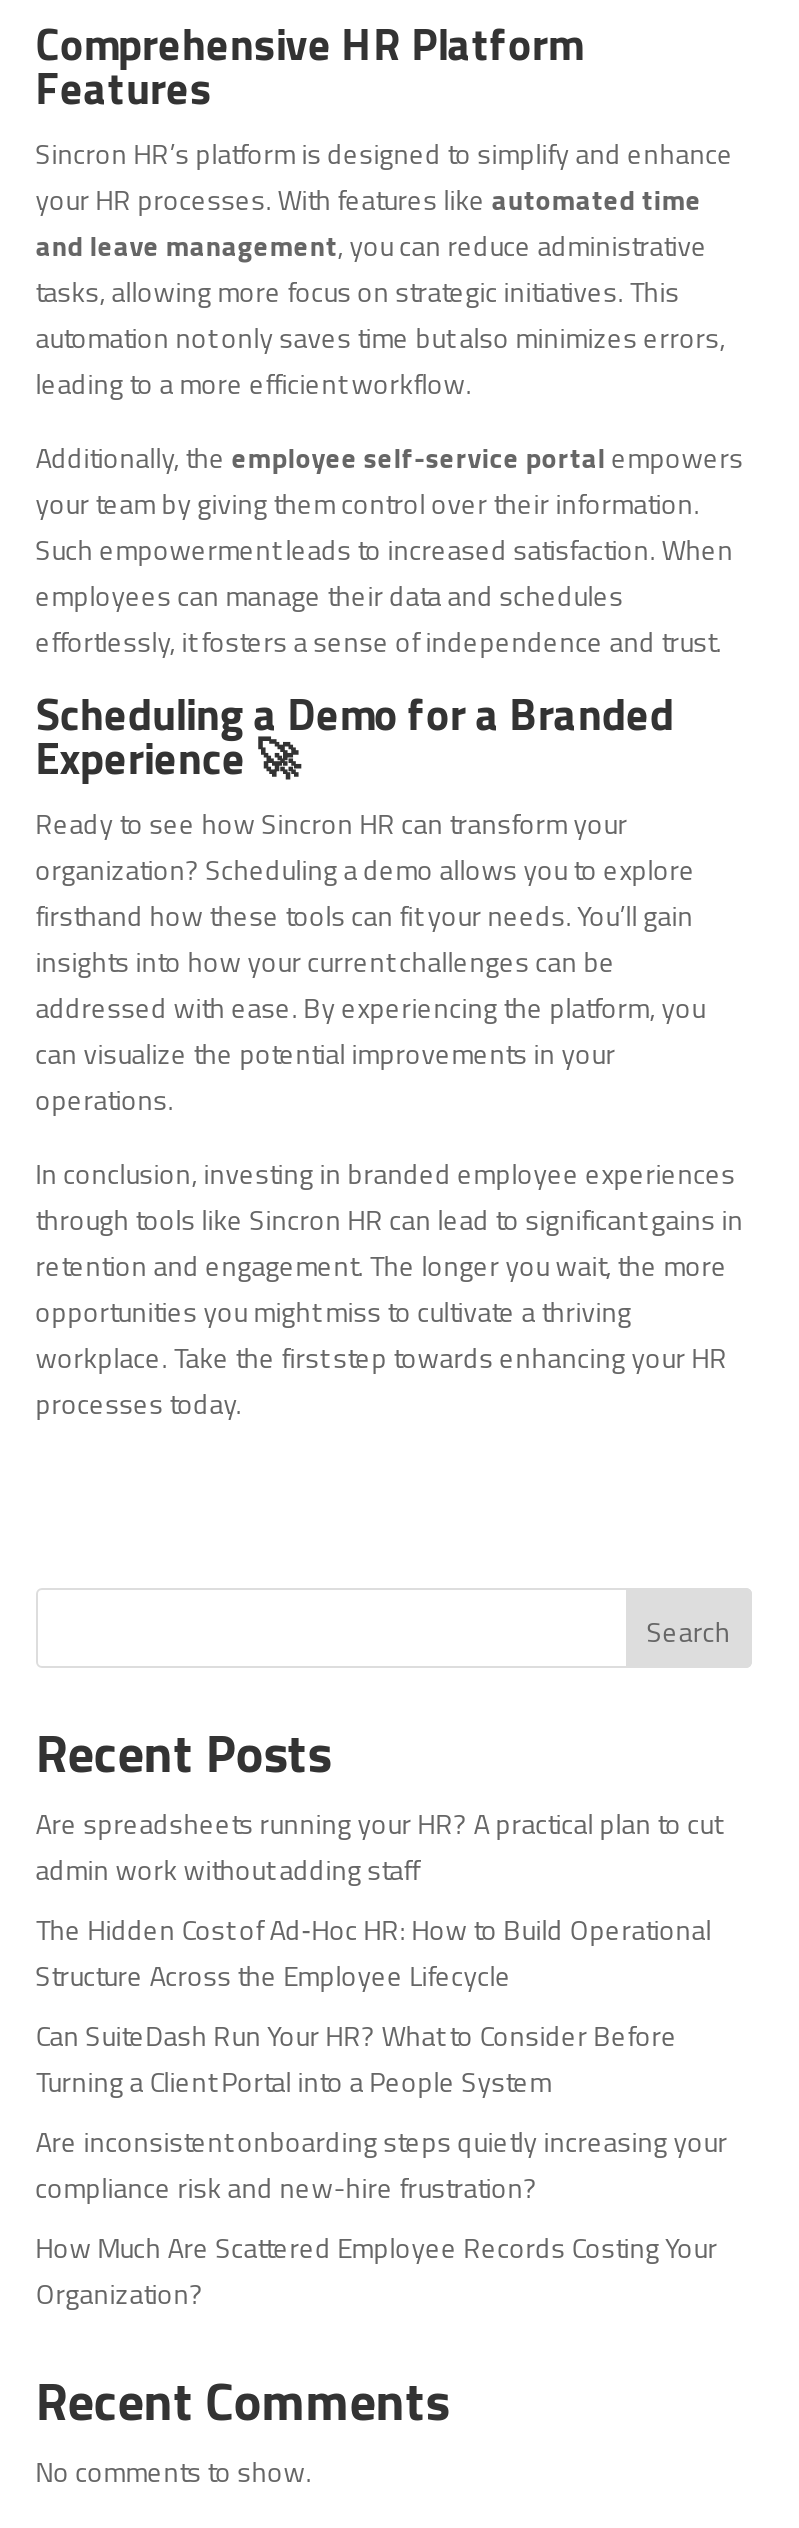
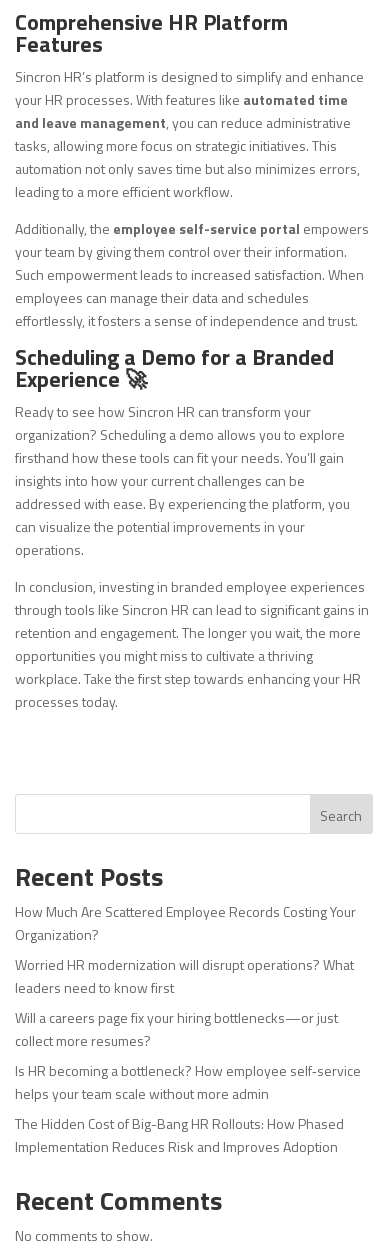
- Are spreadsheets running your HR? A practical plan to cut
- admin work without adding staff
- The Hidden Cost of Ad‑Hoc HR: How to Build Operational
- Structure Across the Employee Lifecycle
- Can SuiteDash Run Your HR? What to Consider Before
- Turning a Client Portal into a People System
- Are inconsistent onboarding steps quietly increasing your
- compliance risk and new-hire frustration?

moved up: How Much Are Scattered Employee Records Costing Your | Organization?

+ Worried HR modernization will disrupt operations? What
+ leaders need to know first
+ Will a careers page fix your hiring bottlenecks—or just
+ collect more resumes?
+ Is HR becoming a bottleneck? How employee self‑service
+ helps your team scale without more admin
+ The Hidden Cost of Big-Bang HR Rollouts: How Phased
+ Implementation Reduces Risk and Improves Adoption
